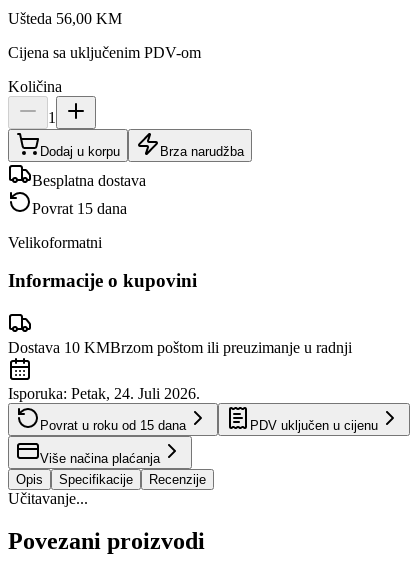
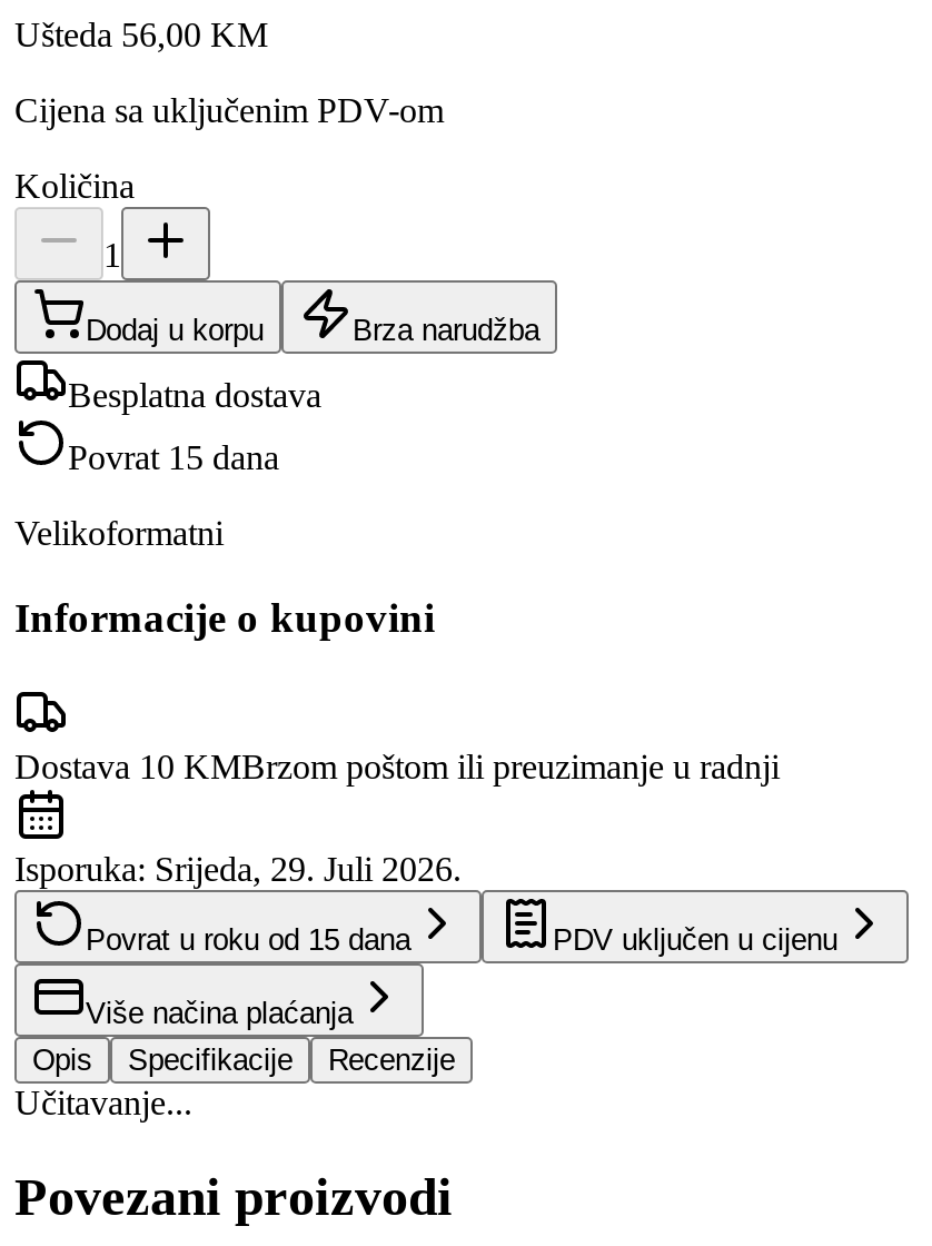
- Isporuka: Petak, 24. Juli 2026.
+ Isporuka: Srijeda, 29. Juli 2026.
